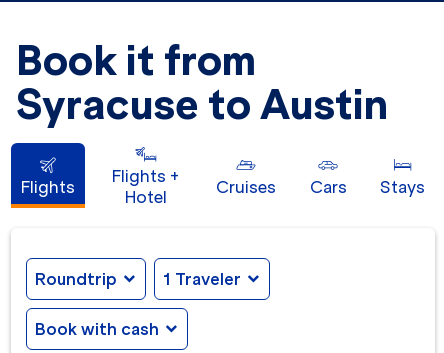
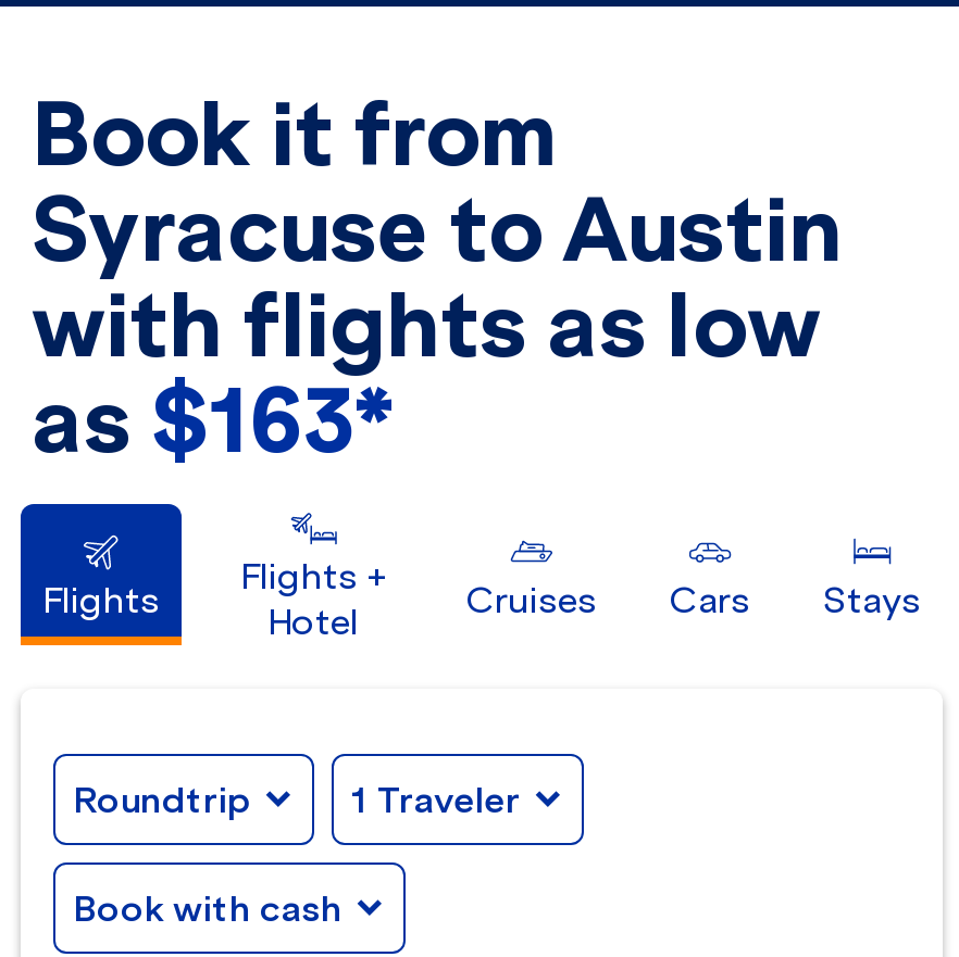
+ with flights as low
+ as $163*
